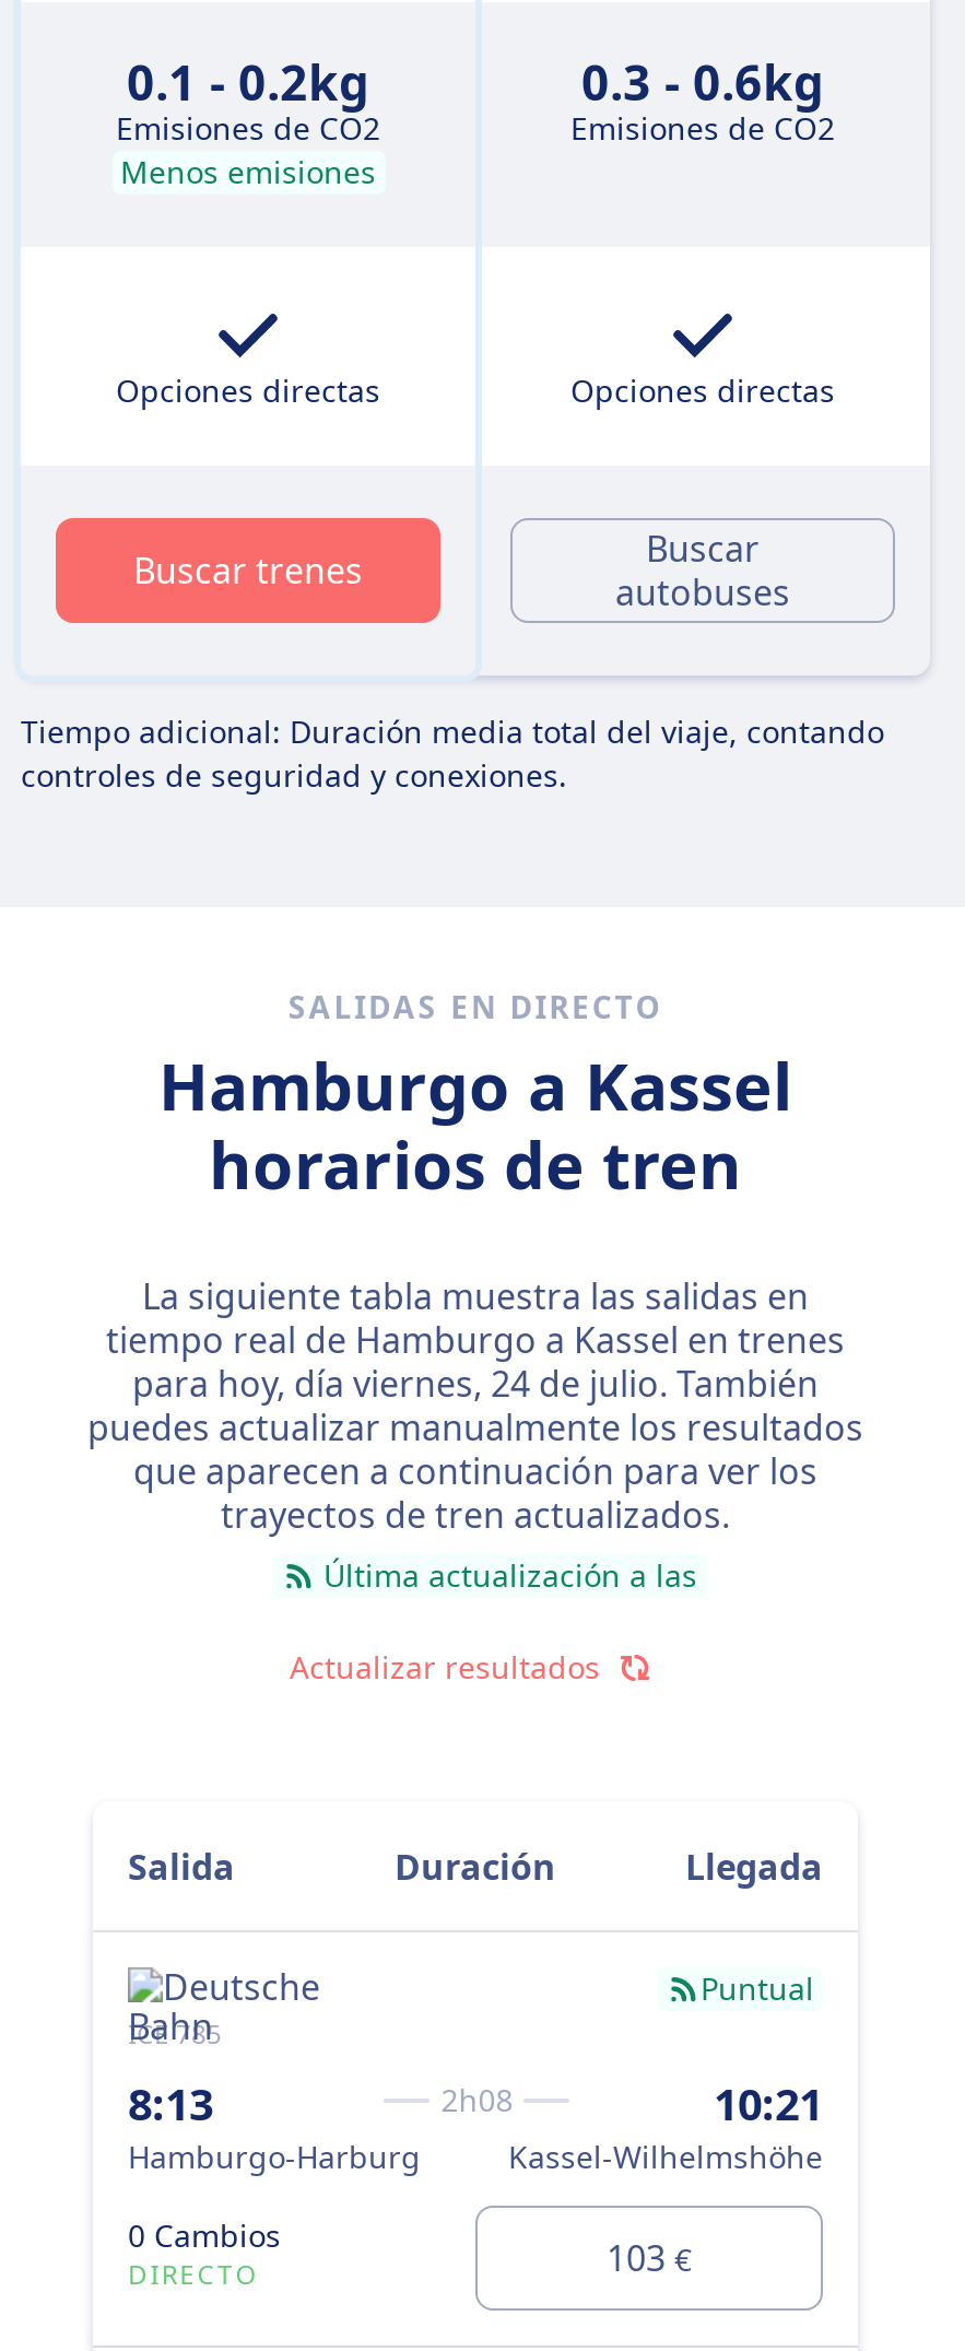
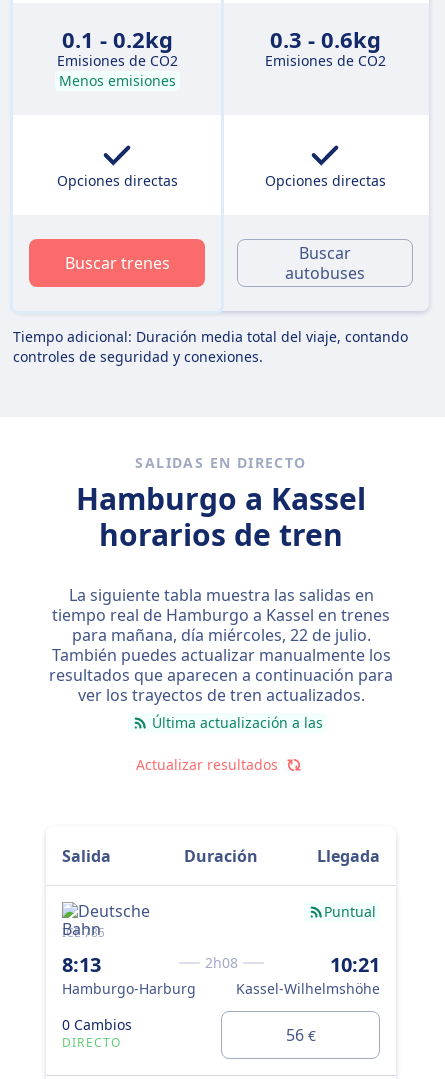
- para hoy, día viernes, 24 de julio. También
- puedes actualizar manualmente los resultados
- que aparecen a continuación para ver los
- trayectos de tren actualizados.
+ para mañana, día miércoles, 22 de julio.
+ También puedes actualizar manualmente los
+ resultados que aparecen a continuación para
+ ver los trayectos de tren actualizados.

- 103 €
+ 56 €
